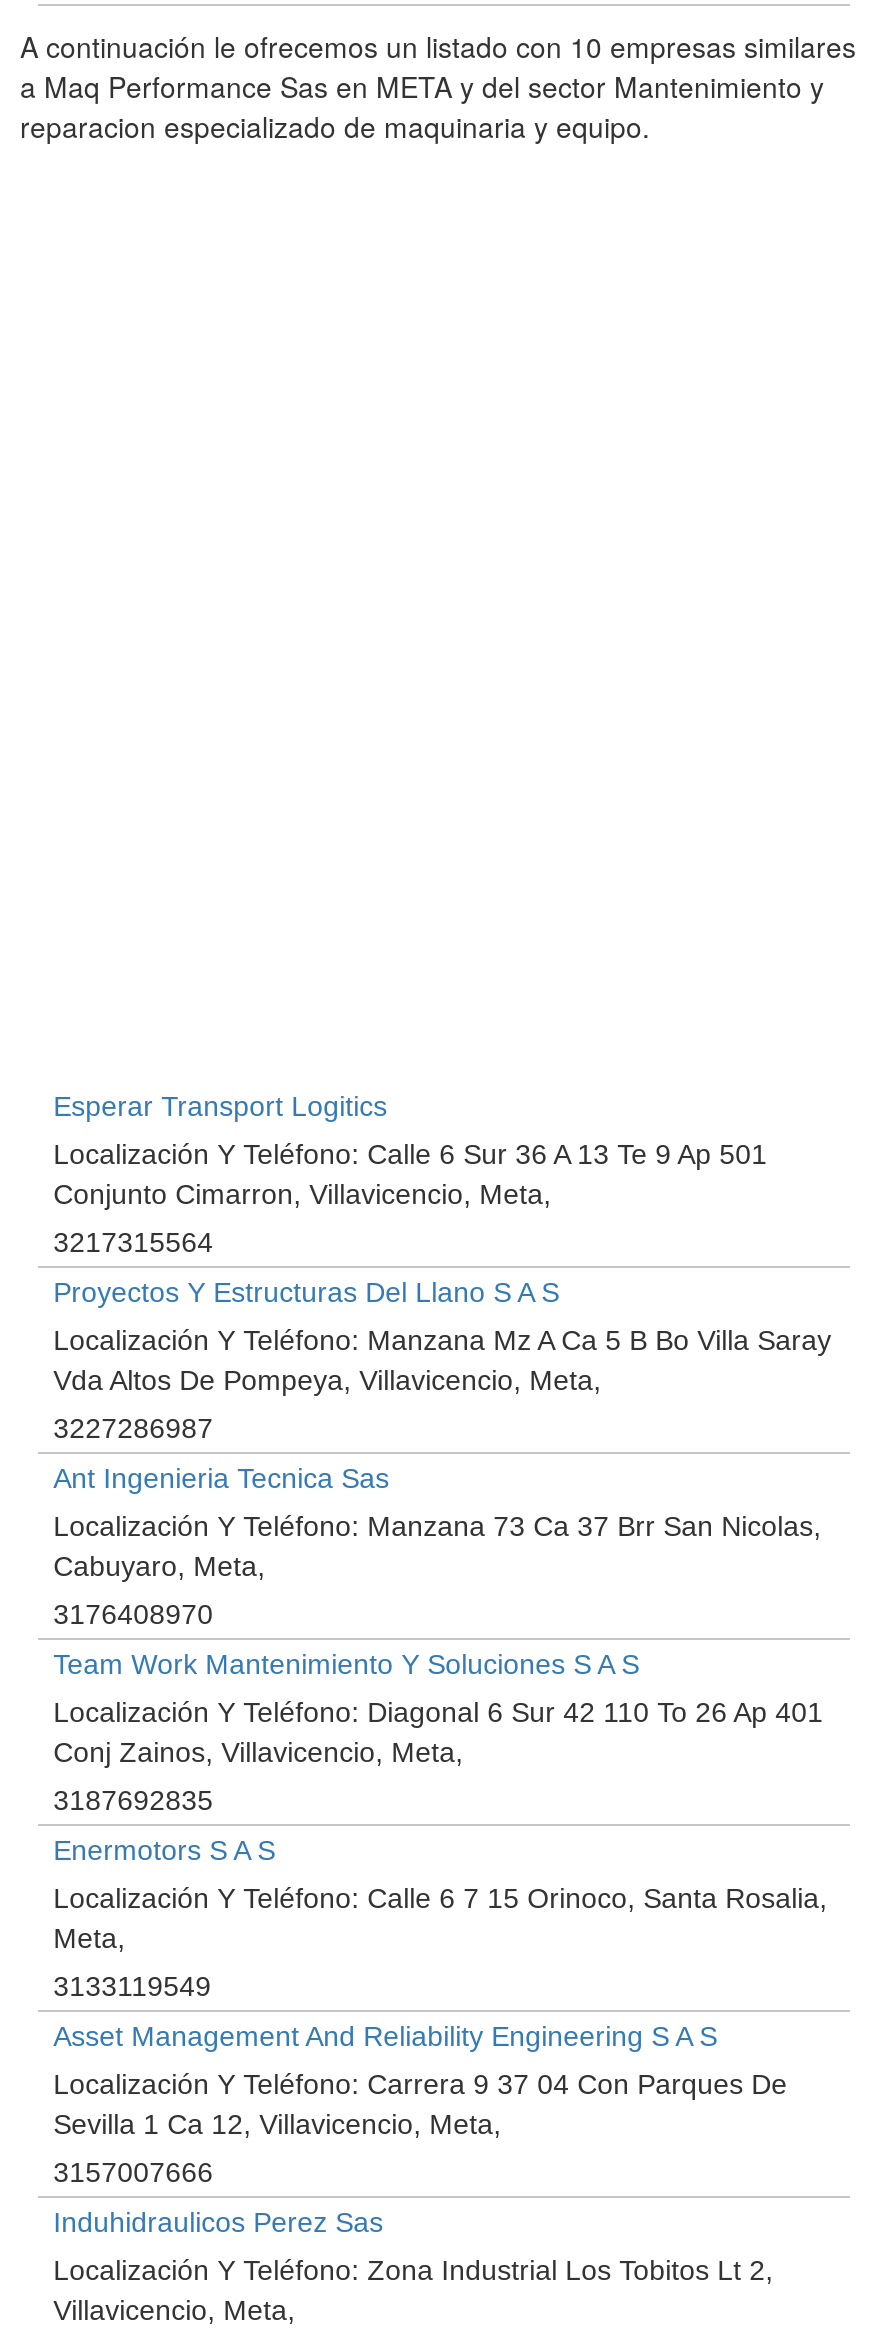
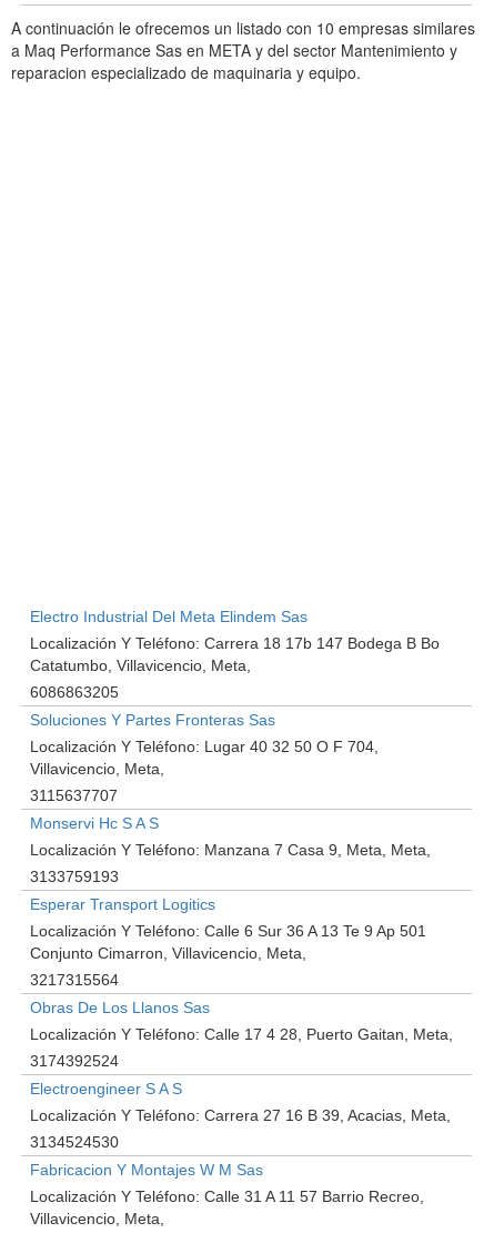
+ Electro Industrial Del Meta Elindem Sas
+ Localización Y Teléfono: Carrera 18 17b 147 Bodega B Bo
+ Catatumbo, Villavicencio, Meta
+ 6086863205
+ Soluciones Y Partes Fronteras Sas
+ Localización Y Teléfono: Lugar 40 32 50 O F 704,
+ Villavicencio, Meta
+ 3115637707
+ Monservi Hc S A S
+ Localización Y Teléfono: Manzana 7 Casa 9, Meta, Meta
+ 3133759193

moved down: Esperar Transport Logitics | Localización Y Teléfono: Calle 6 Sur 36 A 13 Te 9 Ap 501 | Conjunto Cimarron, Villavicencio, Meta | 3217315564

- Proyectos Y Estructuras Del Llano S A S
- Localización Y Teléfono: Manzana Mz A Ca 5 B Bo Villa Saray
- Vda Altos De Pompeya, Villavicencio, Meta
- 3227286987
- Ant Ingenieria Tecnica Sas
- Localización Y Teléfono: Manzana 73 Ca 37 Brr San Nicolas,
- Cabuyaro, Meta
- 3176408970
- Team Work Mantenimiento Y Soluciones S A S
- Localización Y Teléfono: Diagonal 6 Sur 42 110 To 26 Ap 401
- Conj Zainos, Villavicencio, Meta
- 3187692835
- Enermotors S A S
- Localización Y Teléfono: Calle 6 7 15 Orinoco, Santa Rosalia,
- Meta
- 3133119549
- Asset Management And Reliability Engineering S A S
- Localización Y Teléfono: Carrera 9 37 04 Con Parques De
- Sevilla 1 Ca 12, Villavicencio, Meta
- 3157007666
- Induhidraulicos Perez Sas
- Localización Y Teléfono: Zona Industrial Los Tobitos Lt 2,
+ Obras De Los Llanos Sas
+ Localización Y Teléfono: Calle 17 4 28, Puerto Gaitan, Meta
+ 3174392524
+ Electroengineer S A S
+ Localización Y Teléfono: Carrera 27 16 B 39, Acacias, Meta
+ 3134524530
+ Fabricacion Y Montajes W M Sas
+ Localización Y Teléfono: Calle 31 A 11 57 Barrio Recreo,
